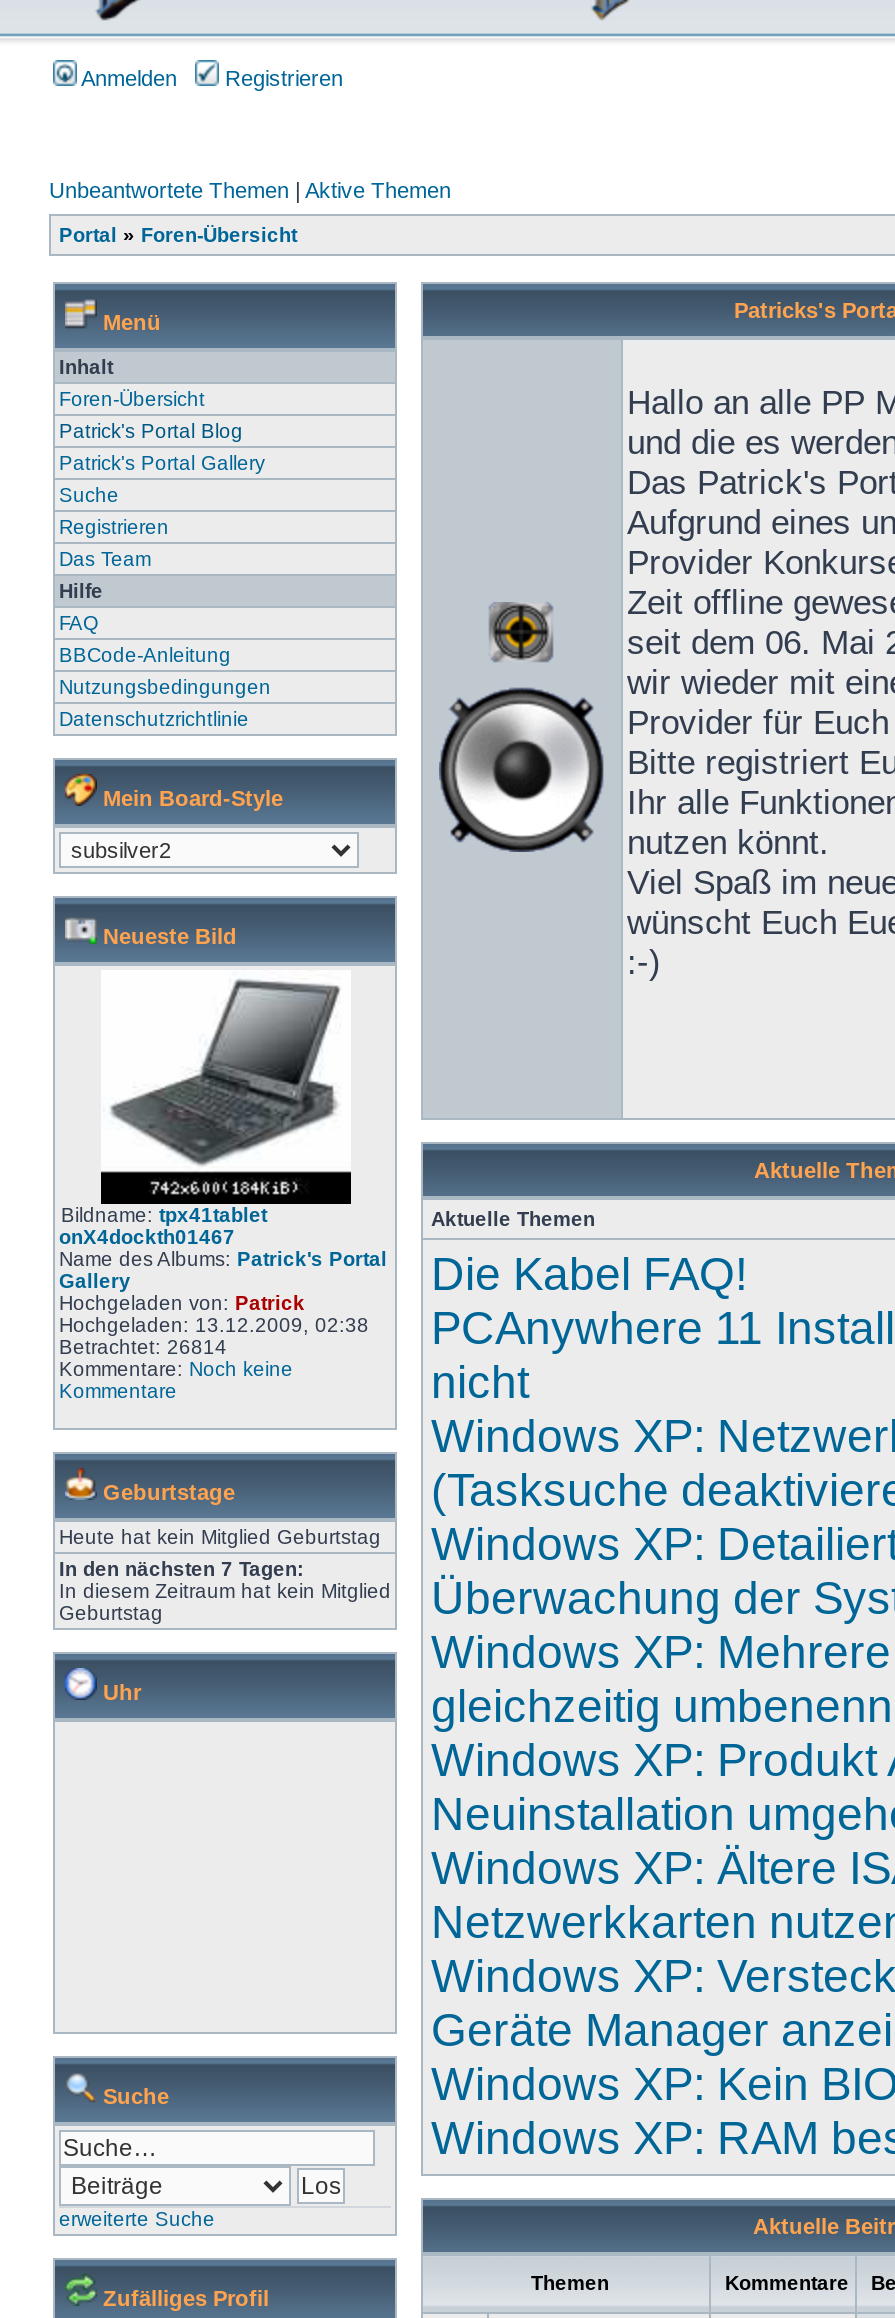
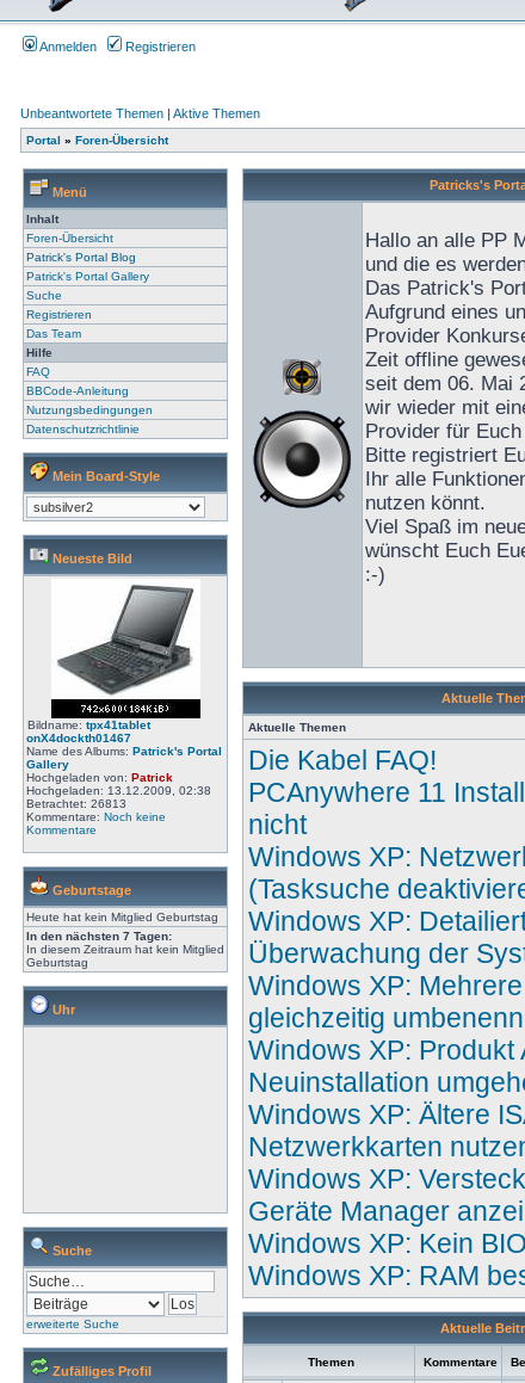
- Betrachtet: 26814
+ Betrachtet: 26813
